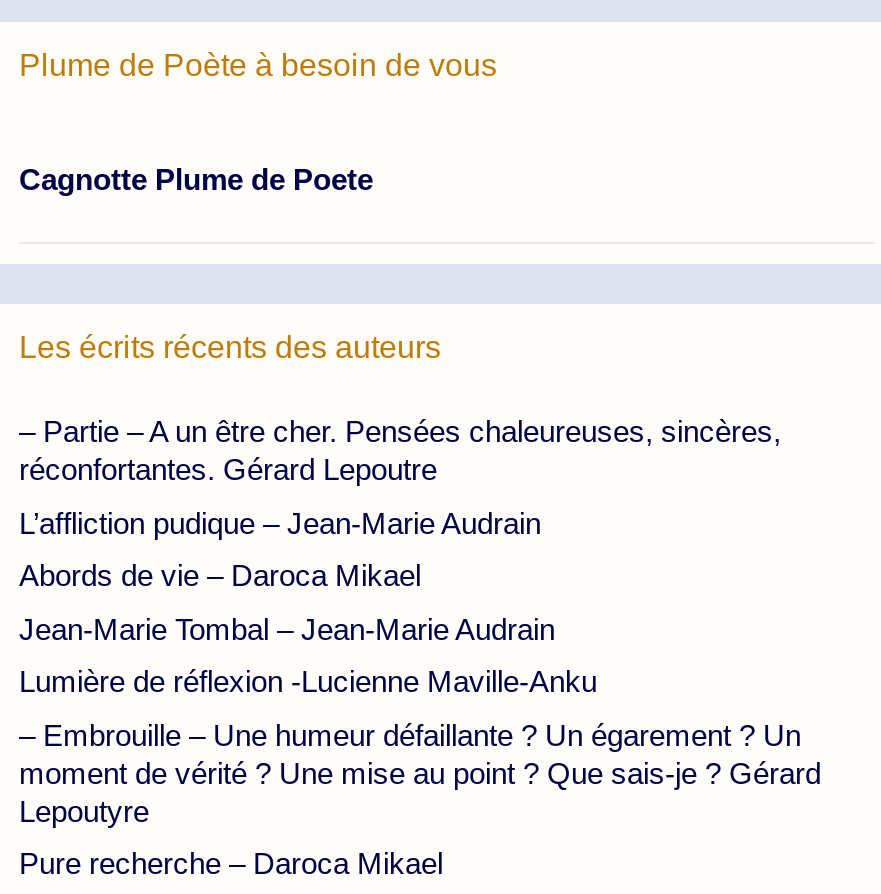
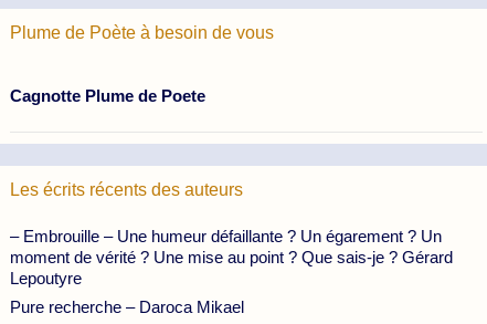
- – Partie – A un être cher. Pensées chaleureuses, sincères,
- réconfortantes. Gérard Lepoutre
- L’affliction pudique – Jean-Marie Audrain
- Abords de vie – Daroca Mikael
- Jean-Marie Tombal – Jean-Marie Audrain
- Lumière de réflexion -Lucienne Maville-Anku
